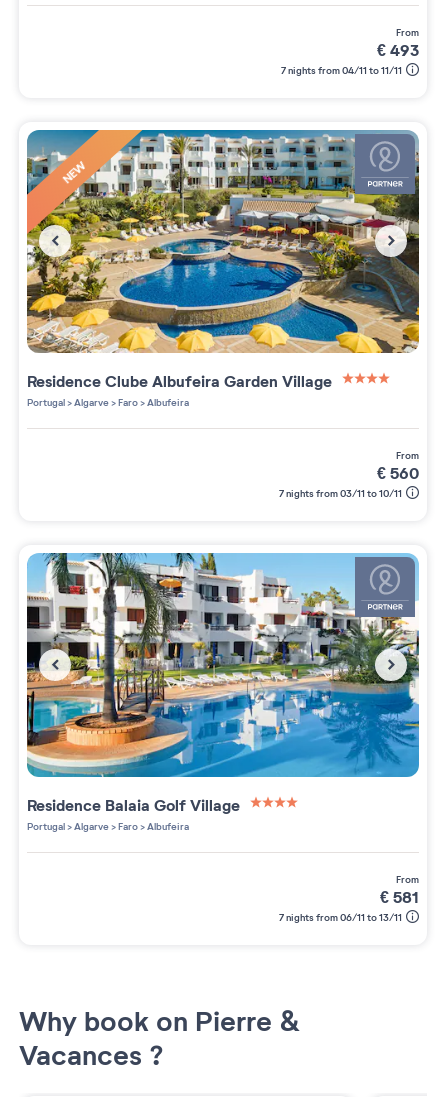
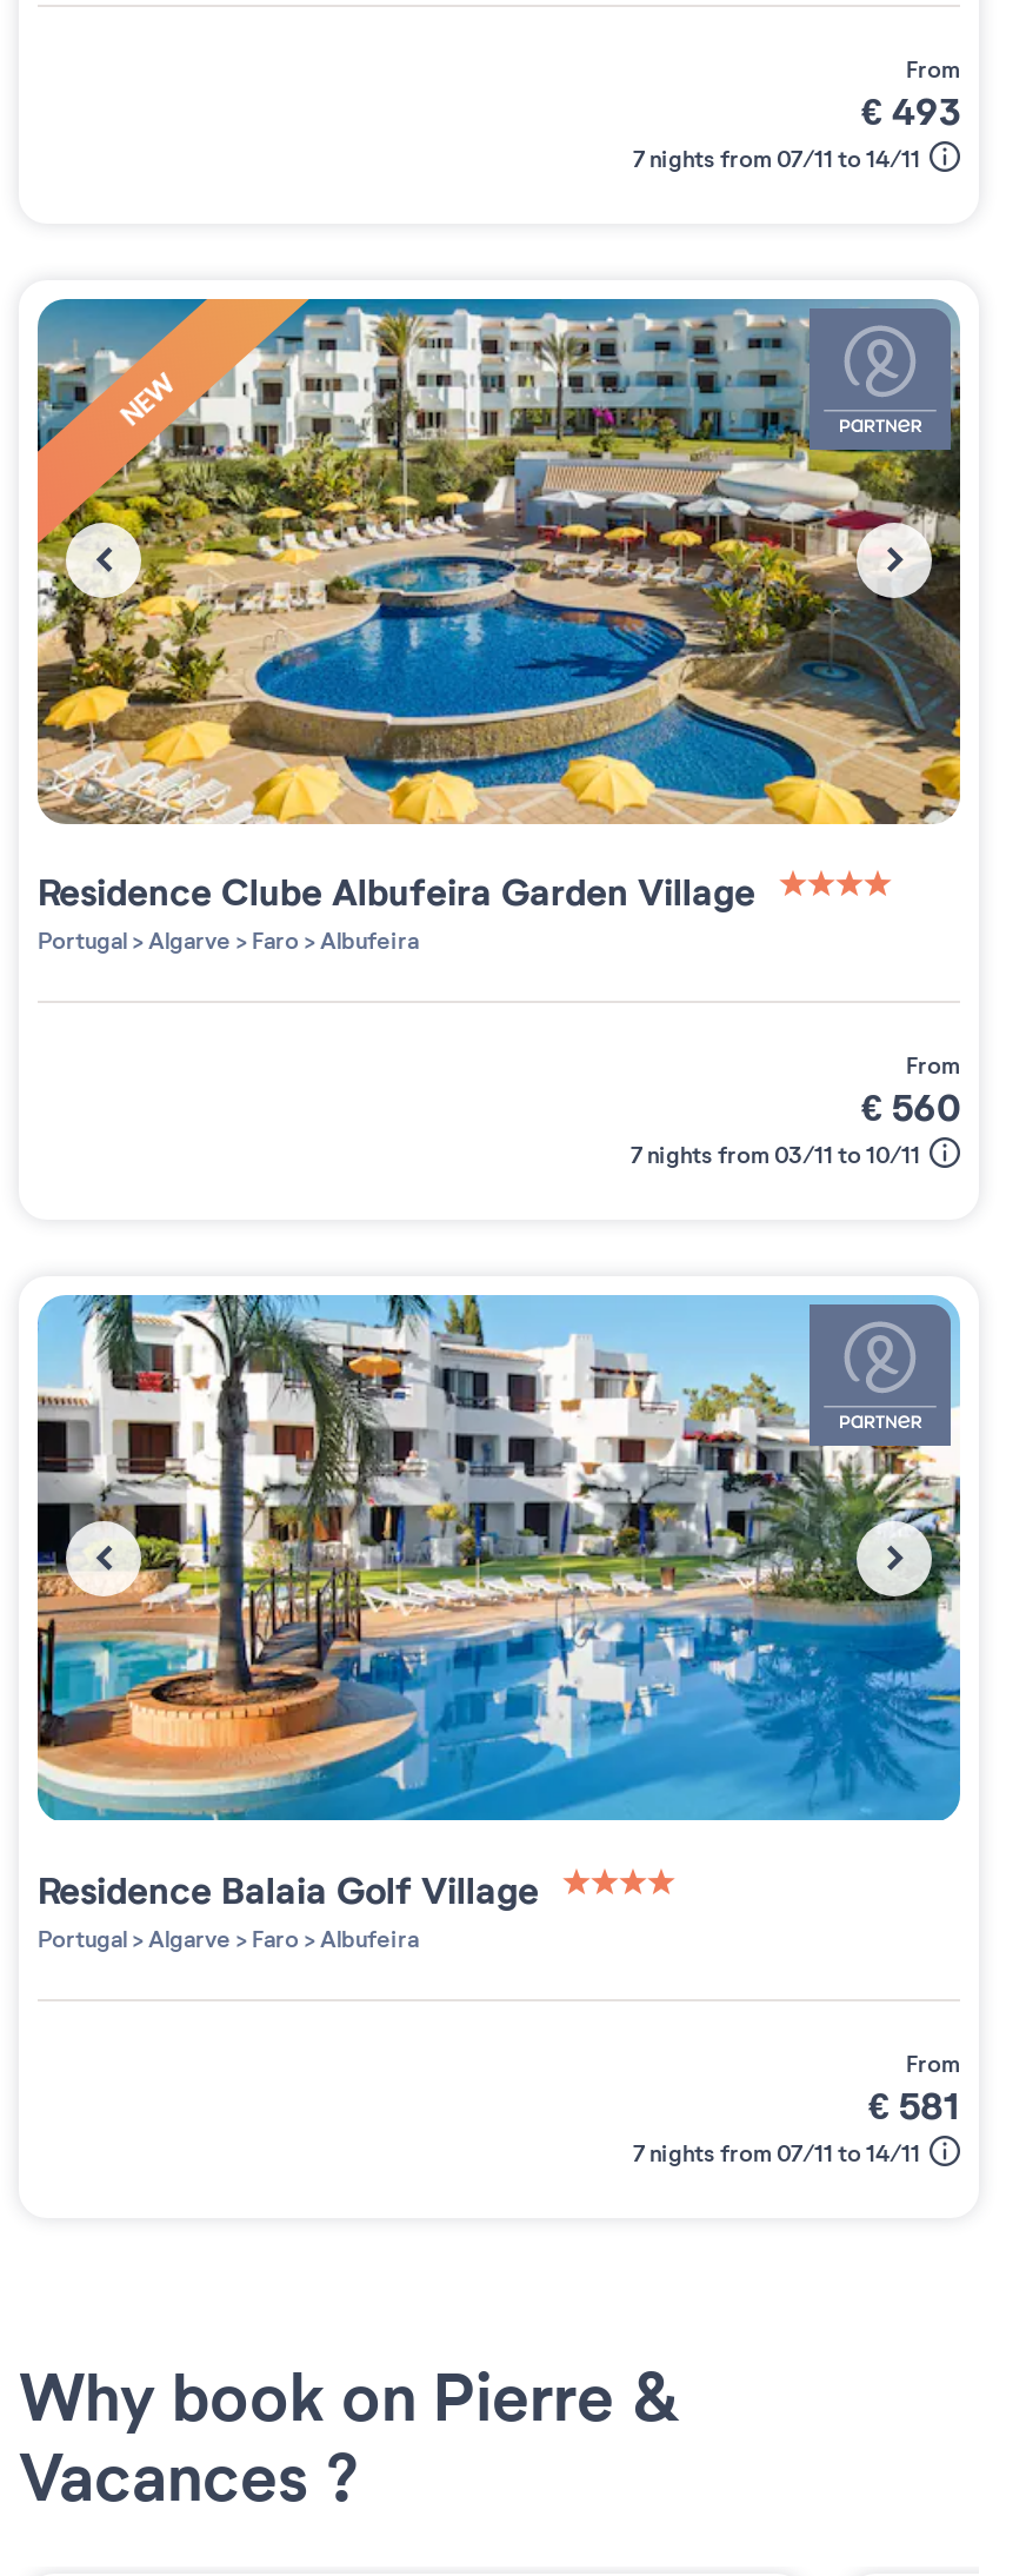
- 7 nights from 04/11 to 11/11
+ 7 nights from 07/11 to 14/11

- 7 nights from 06/11 to 13/11
+ 7 nights from 07/11 to 14/11
